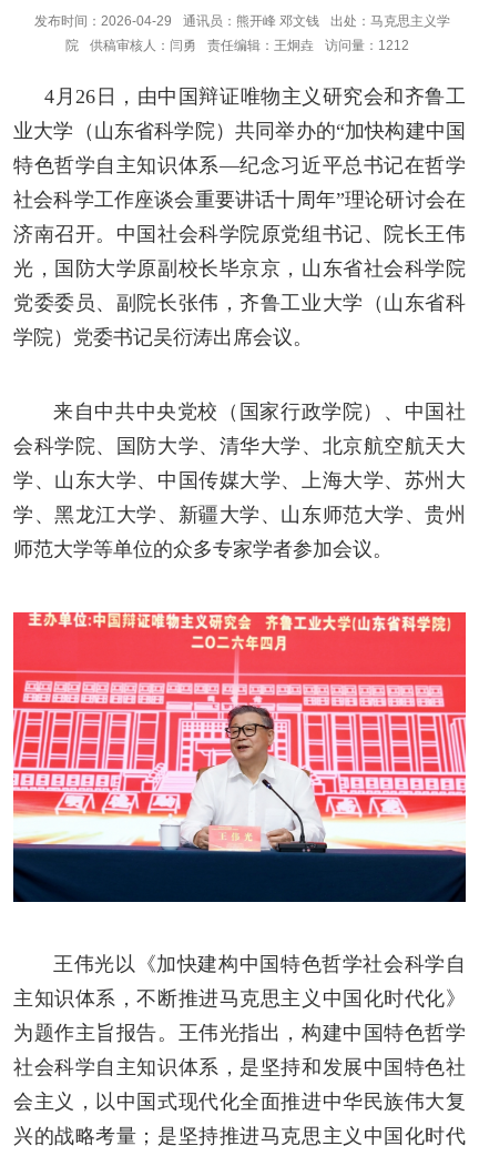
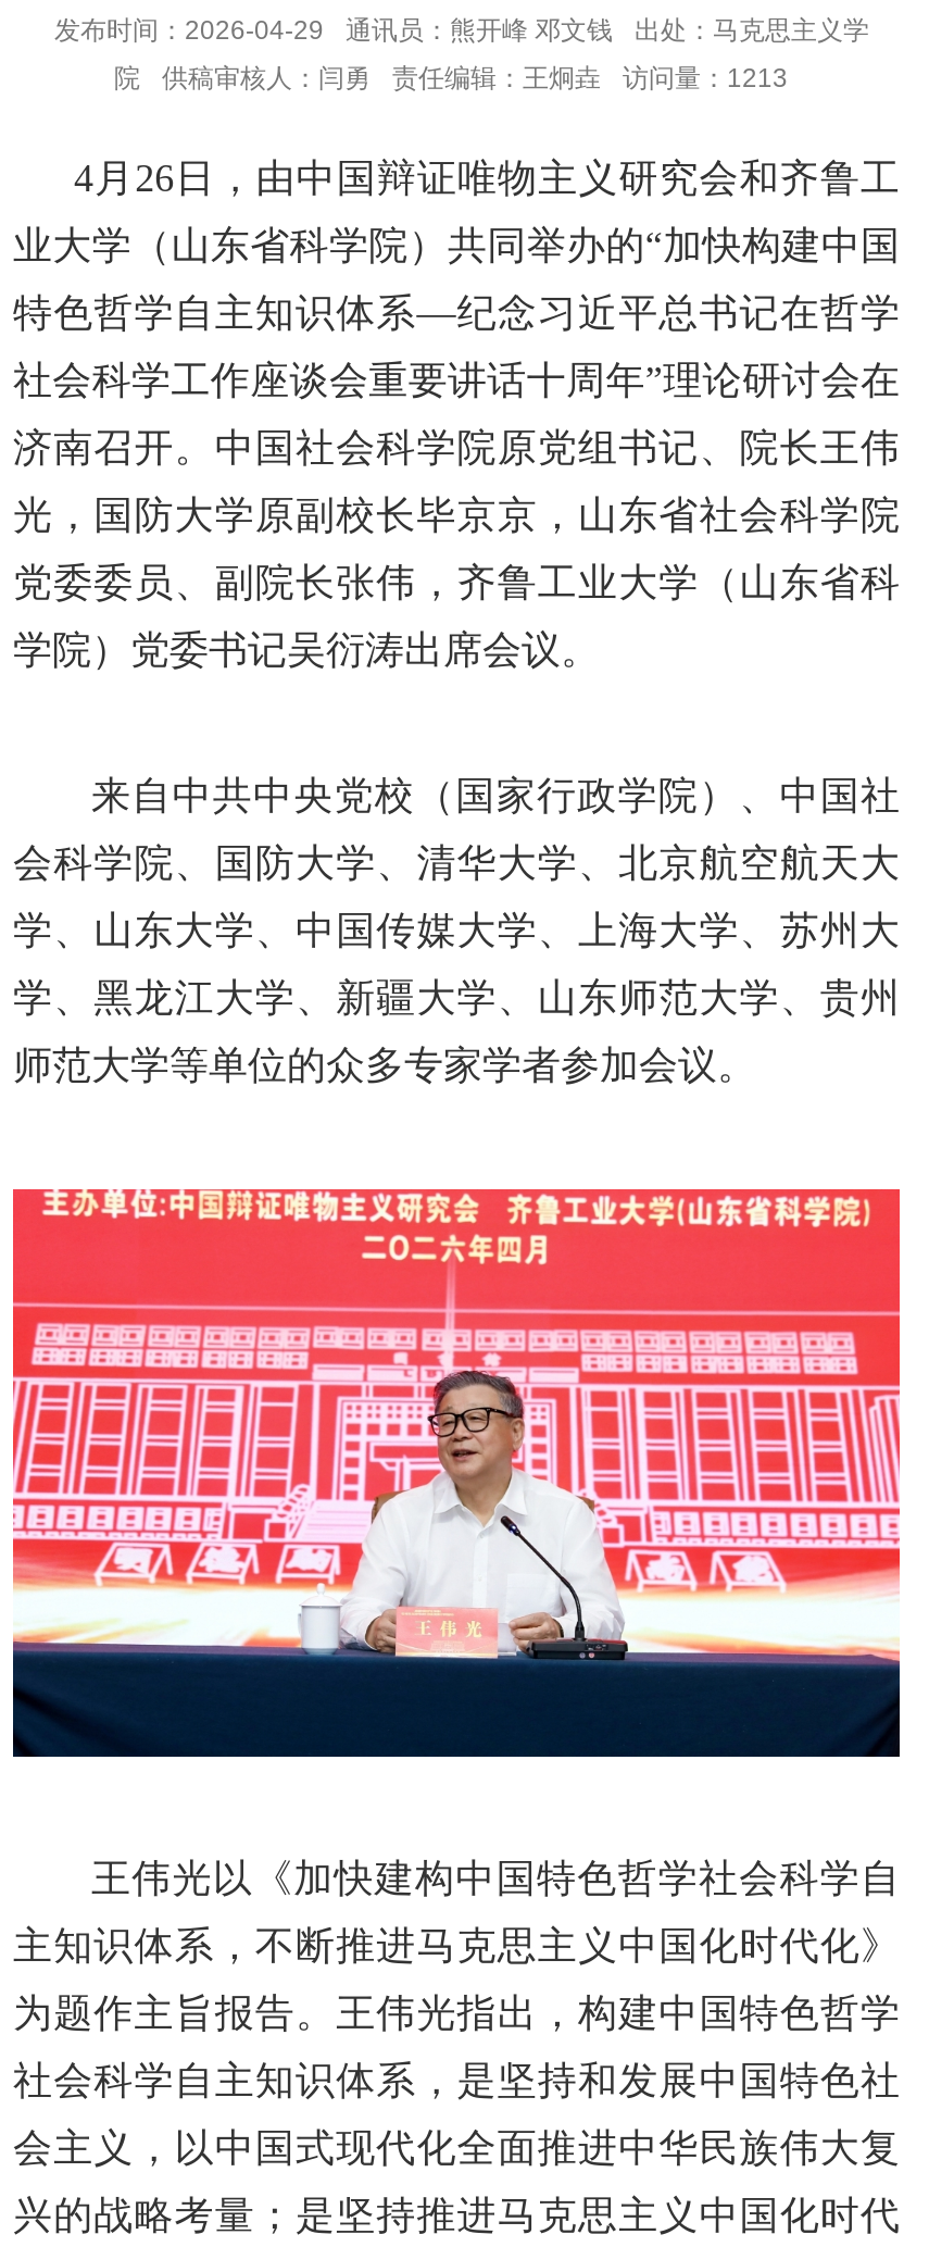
- 院 供稿审核人：闫勇 责任编辑：王炯垚 访问量：1212
+ 院 供稿审核人：闫勇 责任编辑：王炯垚 访问量：1213
